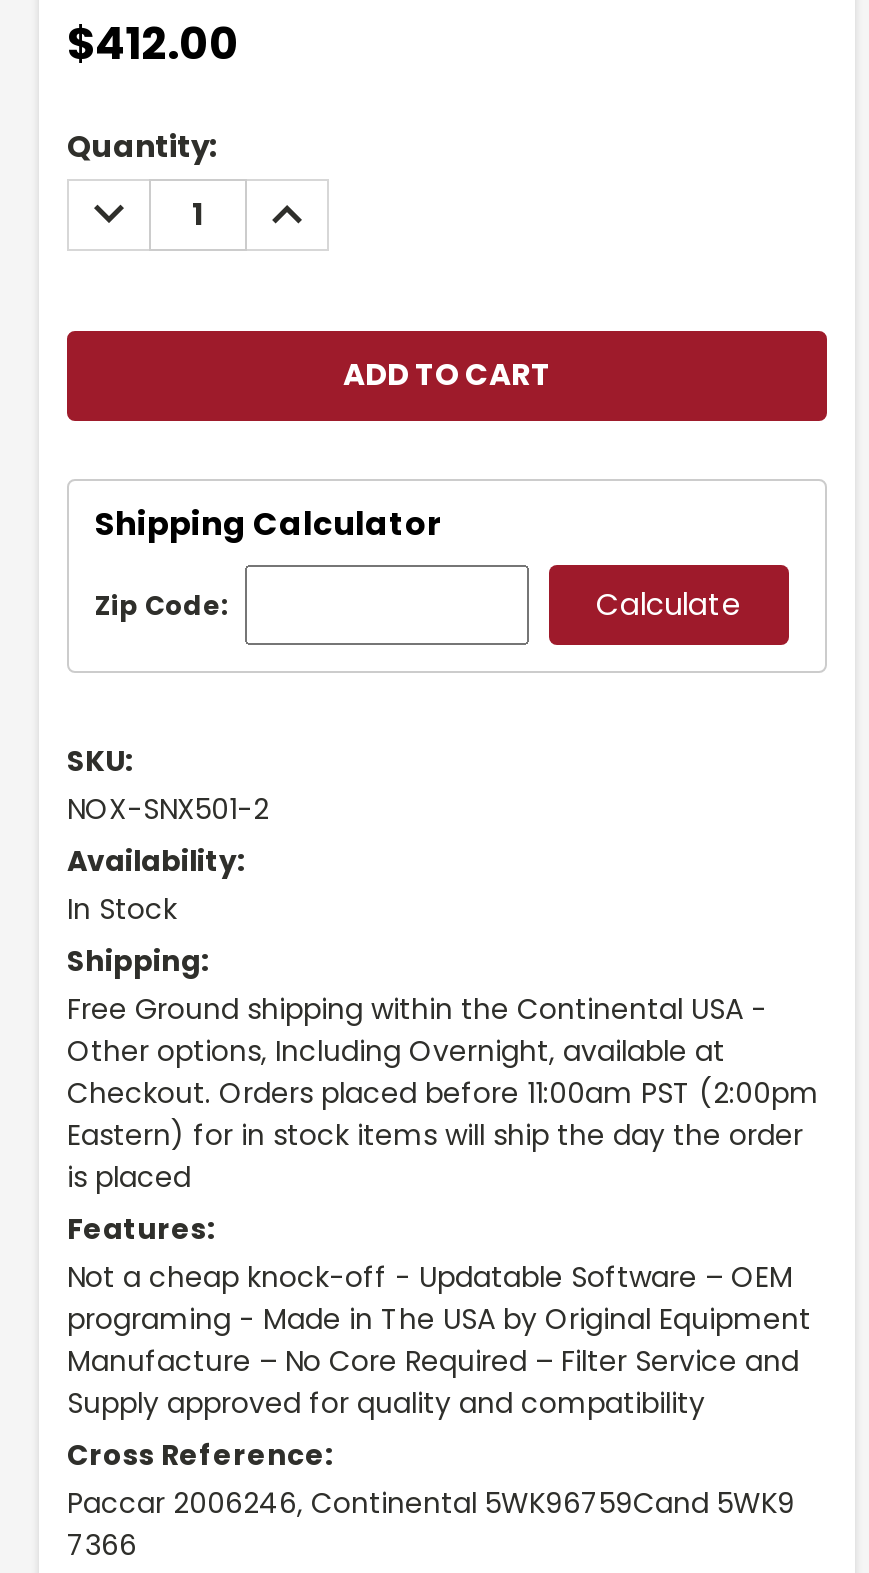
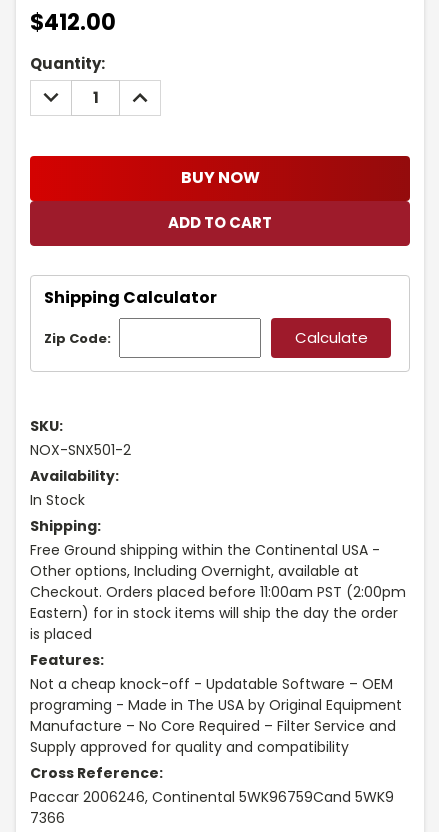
+ BUY NOW
